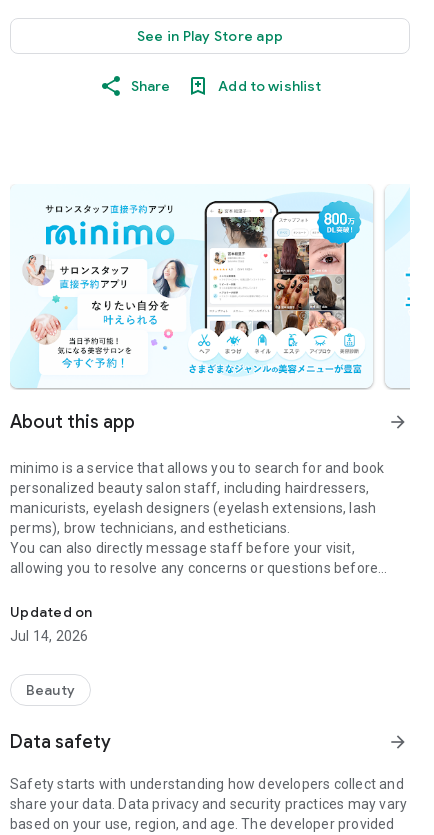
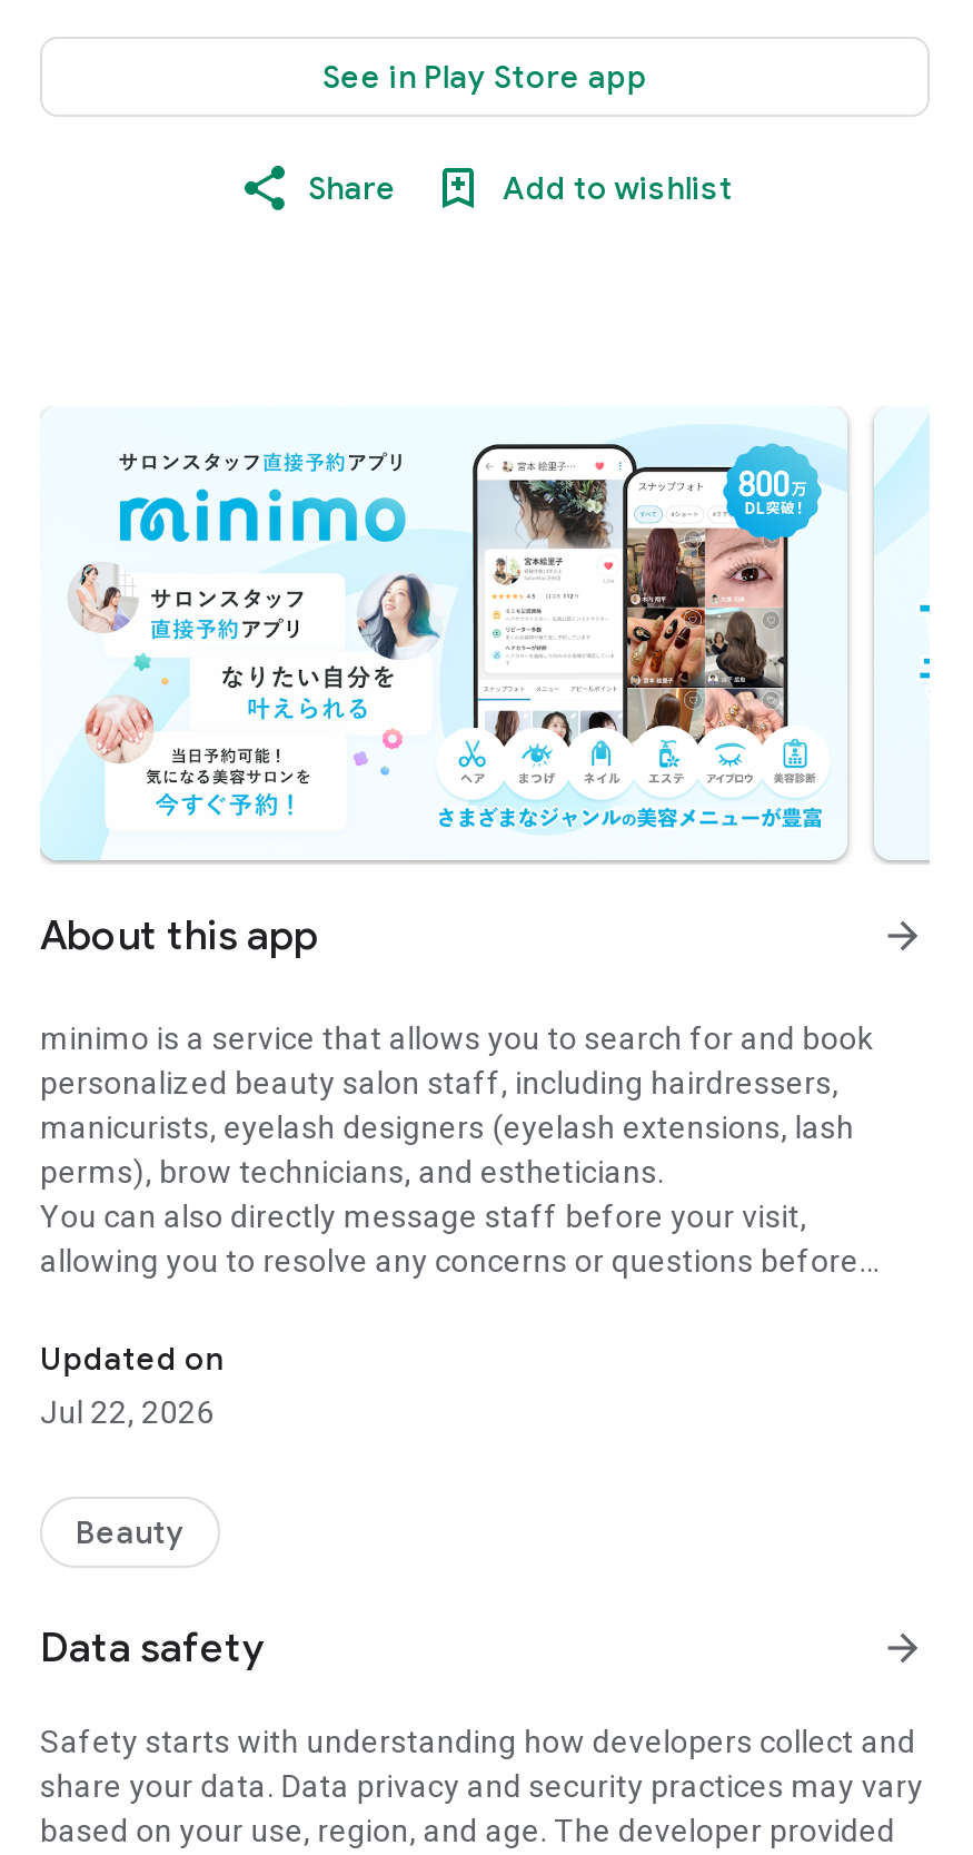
- Jul 14, 2026
+ Jul 22, 2026
